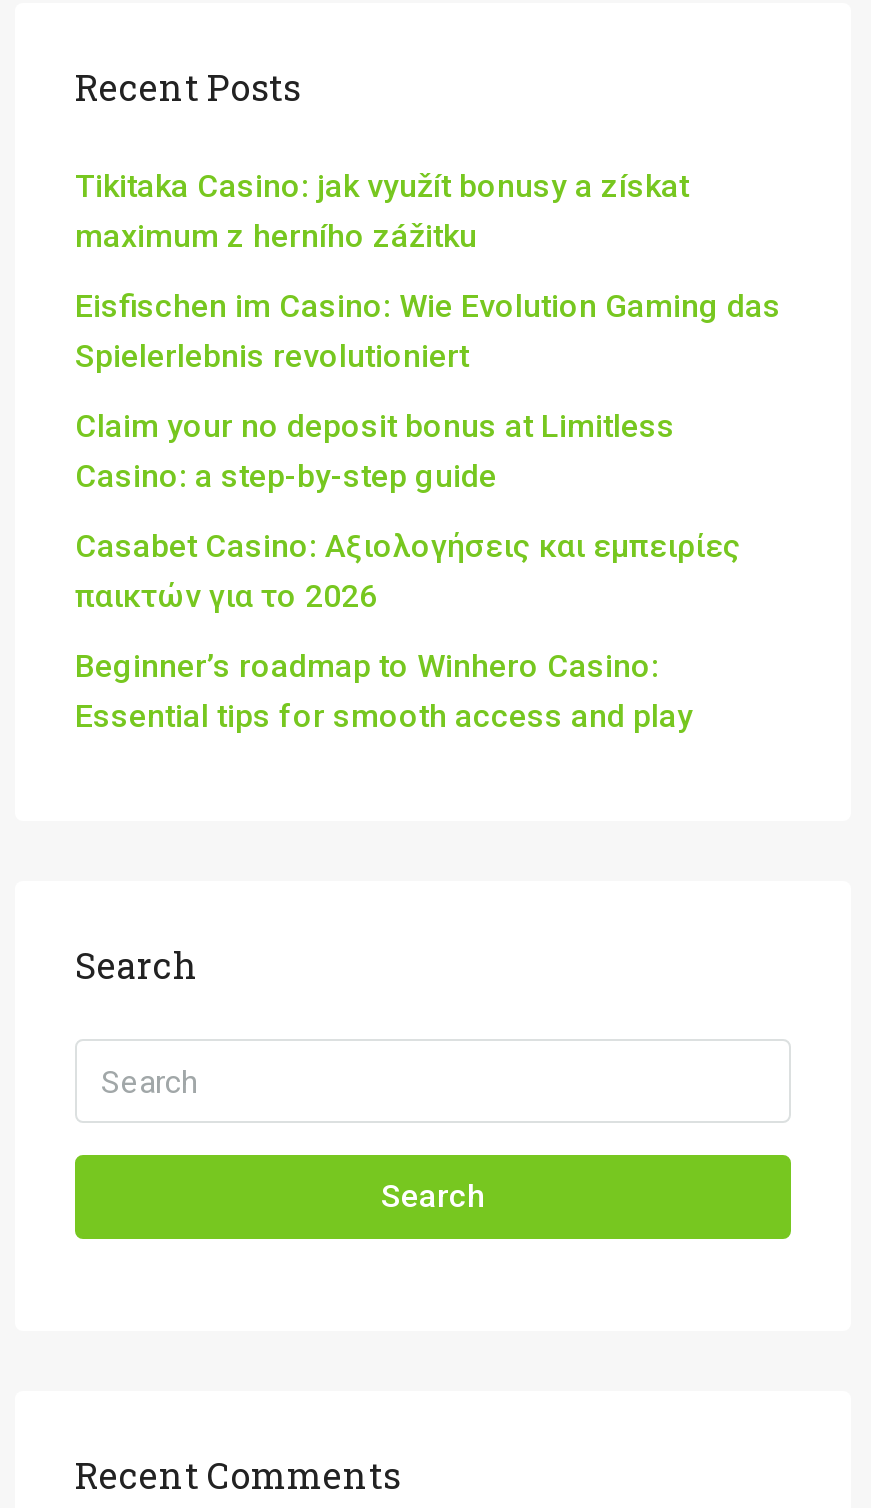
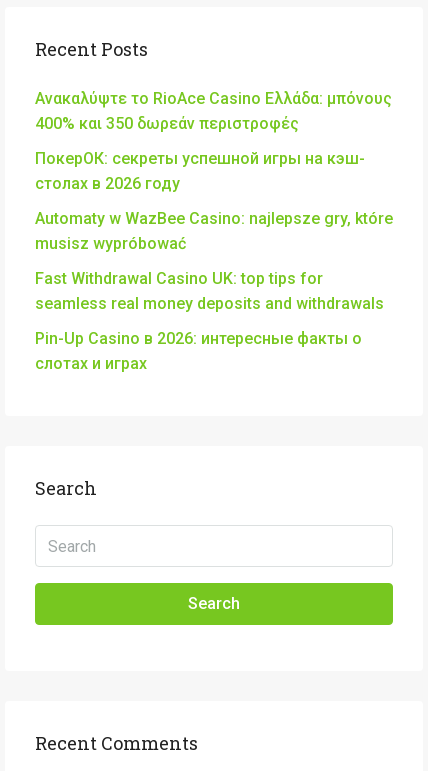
- Tikitaka Casino: jak využít bonusy a získat
- maximum z herního zážitku
+ Ανακαλύψτε το RioAce Casino Ελλάδα: μπόνους
+ 400% και 350 δωρεάν περιστροφές

- Eisfischen im Casino: Wie Evolution Gaming das
- Spielerlebnis revolutioniert
+ ПокерОК: секреты успешной игры на кэш-
+ столах в 2026 году

- Claim your no deposit bonus at Limitless
- Casino: a step-by-step guide
+ Automaty w WazBee Casino: najlepsze gry, które
+ musisz wypróbować

- Casabet Casino: Αξιολογήσεις και εμπειρίες
- παικτών για το 2026
+ Fast Withdrawal Casino UK: top tips for
+ seamless real money deposits and withdrawals

- Beginner’s roadmap to Winhero Casino:
- Essential tips for smooth access and play
+ Pin-Up Casino в 2026: интересные факты о
+ слотах и играх
